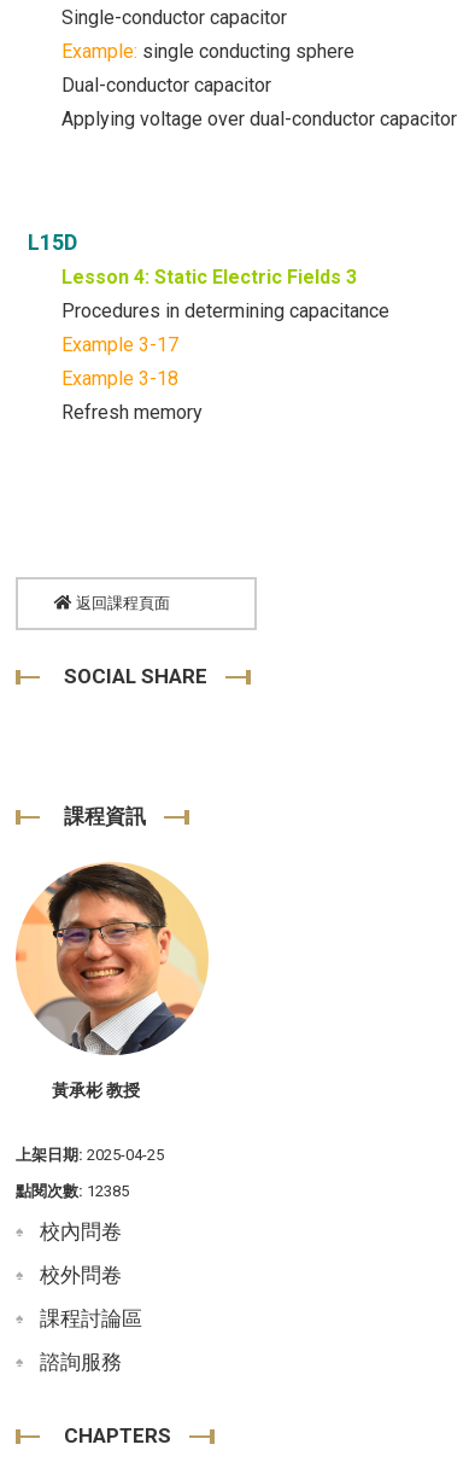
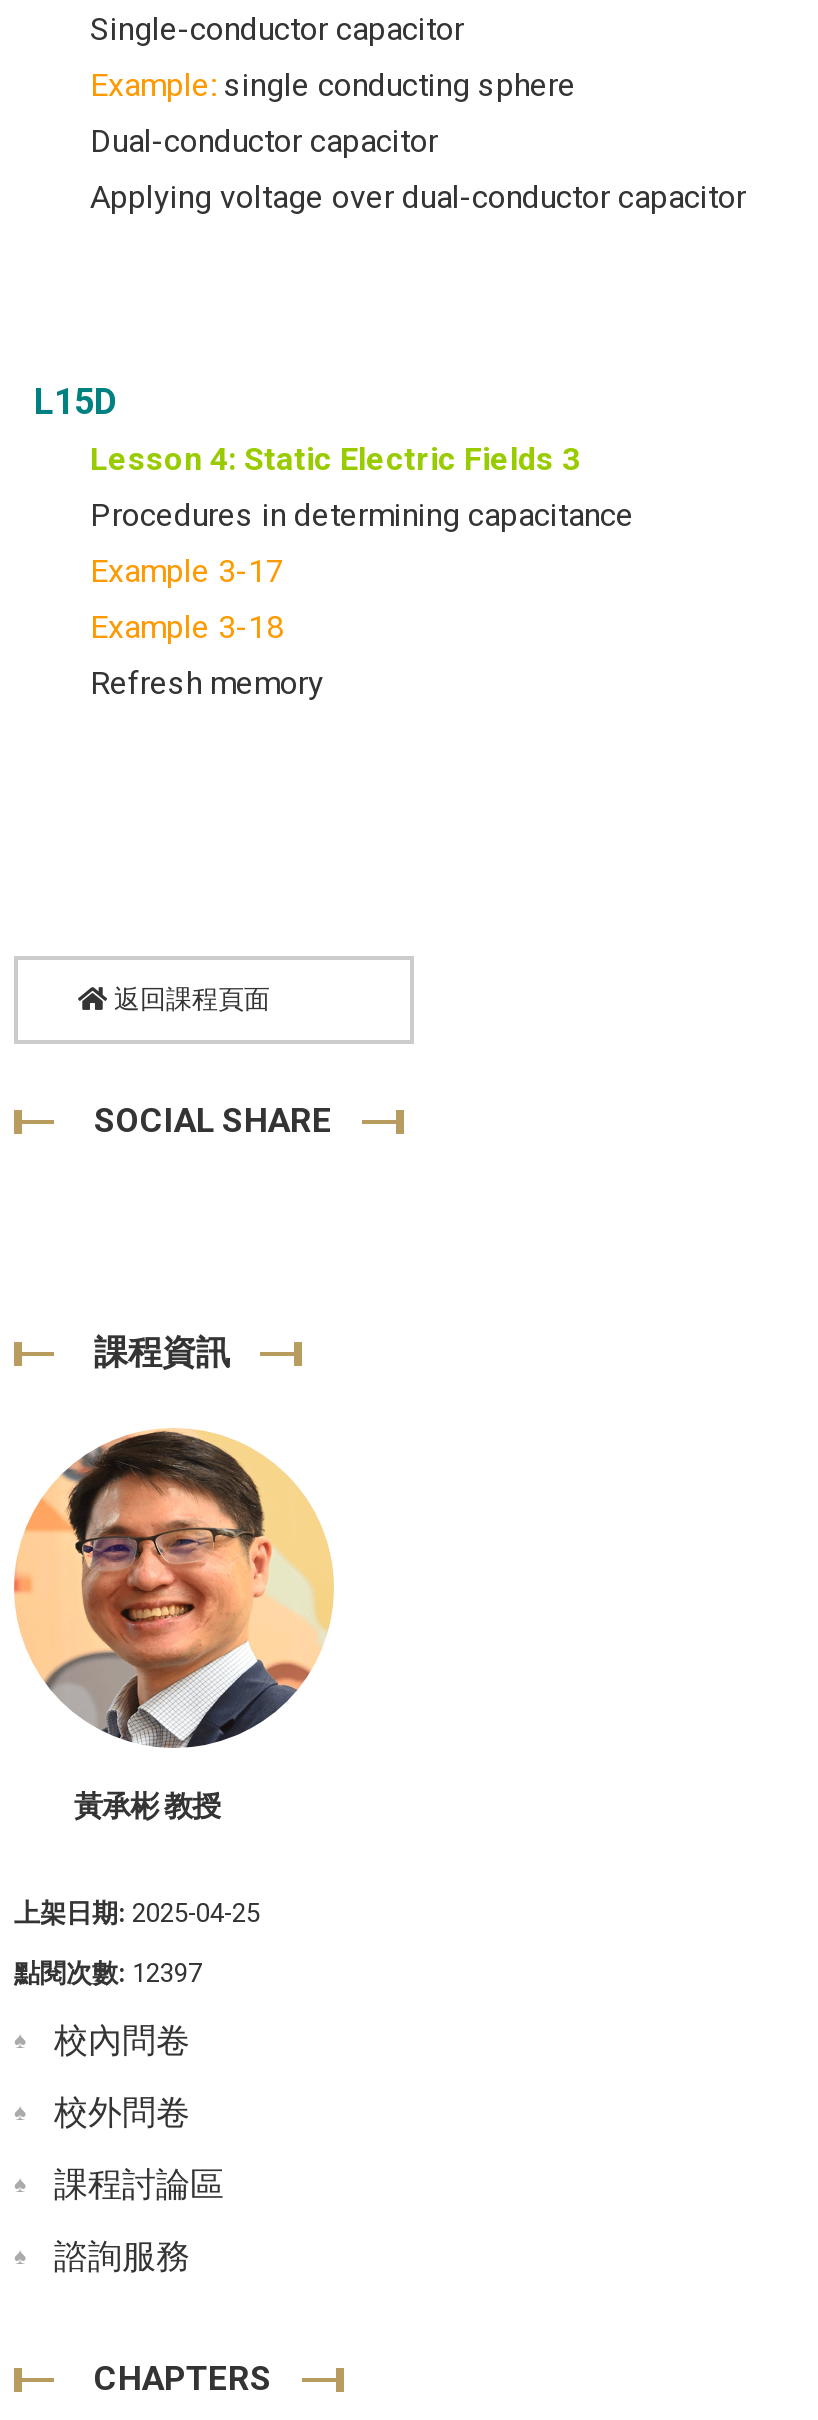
- 點閱次數: 12385
+ 點閱次數: 12397
